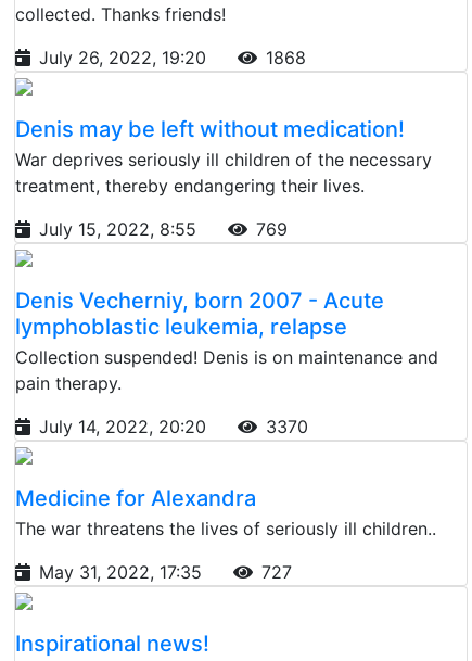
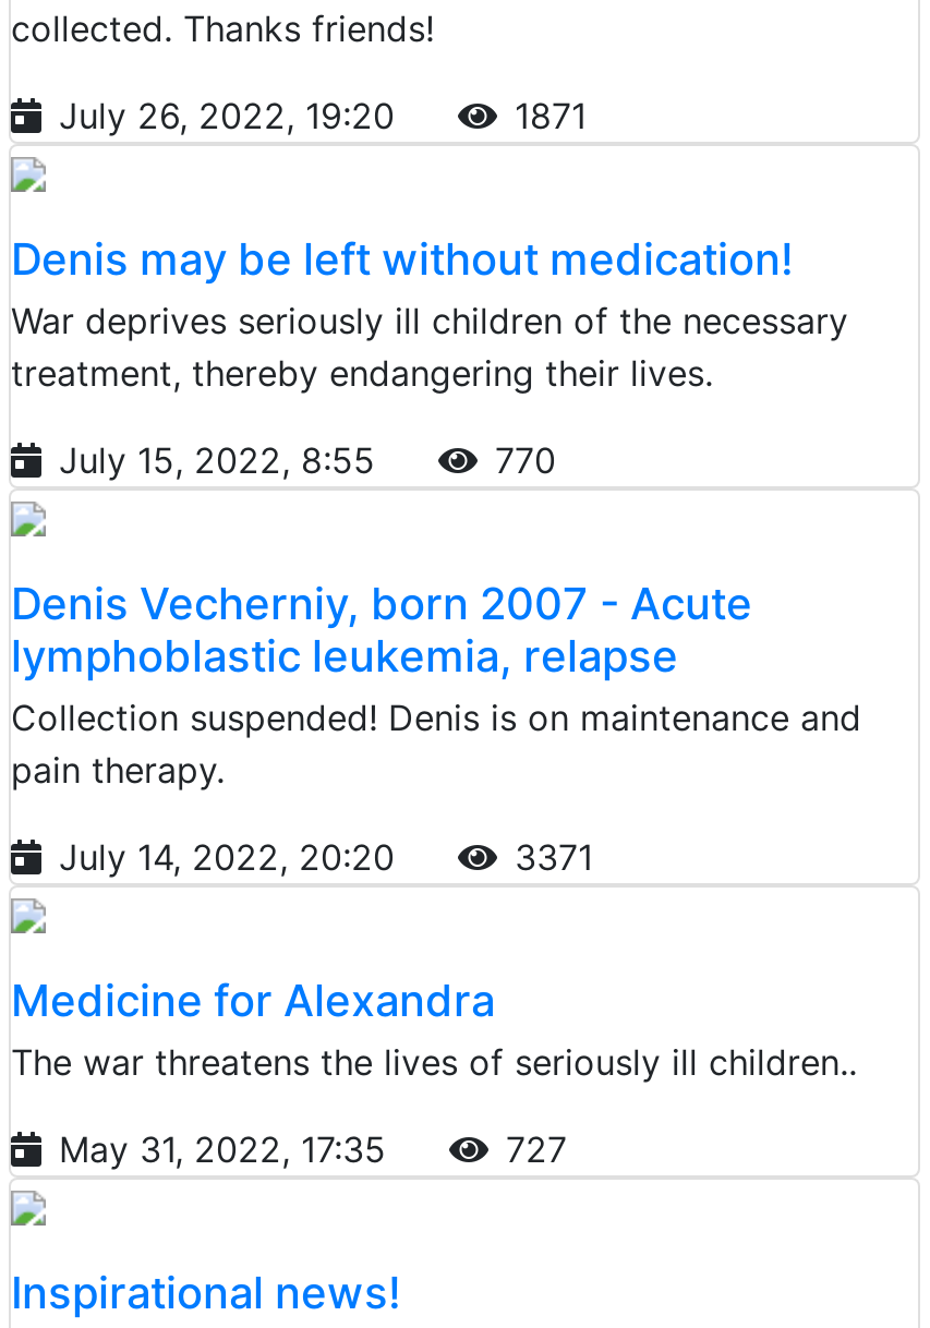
- 1868
+ 1871

- 769
+ 770

- 3370
+ 3371
